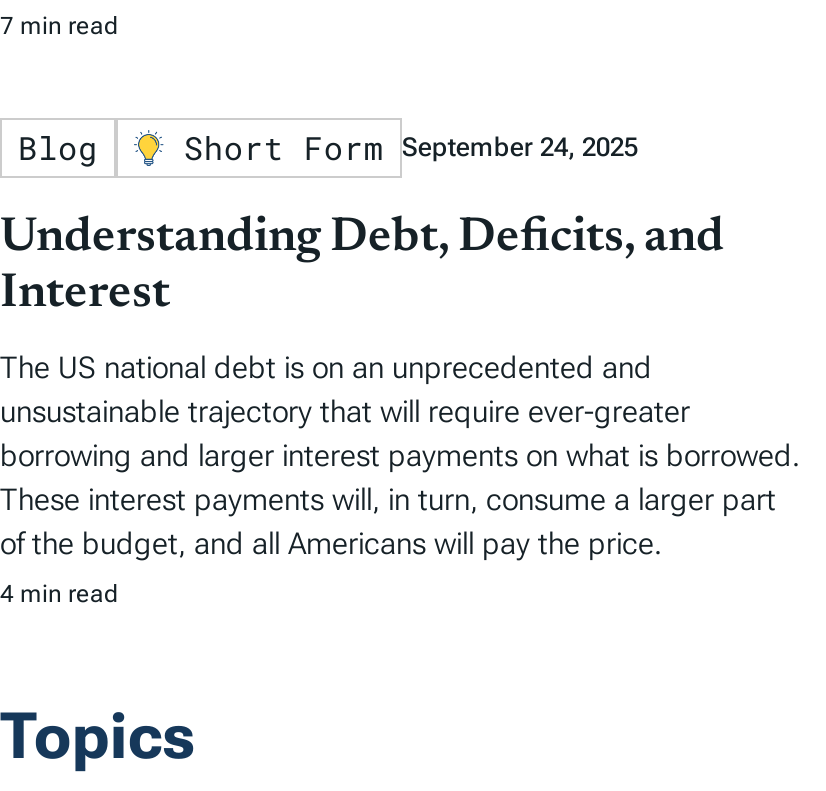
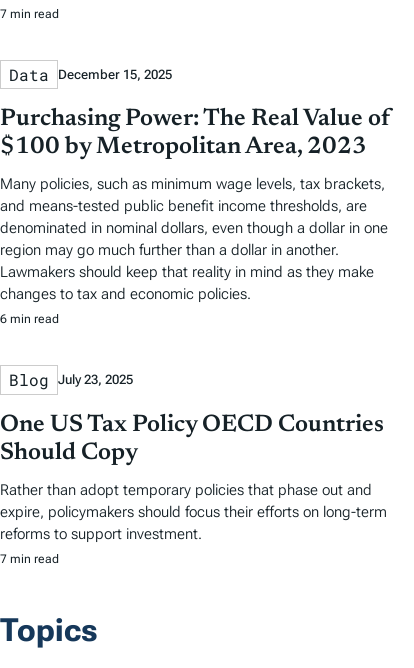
- Blog
- Short Form September 24, 2025
- Understanding Debt, Deficits, and
- Interest
- The US national debt is on an unprecedented and
- unsustainable trajectory that will require ever-greater
- borrowing and larger interest payments on what is borrowed.
- These interest payments will, in turn, consume a larger part
- of the budget, and all Americans will pay the price.
- 4 min read
+ Data December 15, 2025
+ Purchasing Power: The Real Value of
+ $100 by Metropolitan Area, 2023
+ Many policies, such as minimum wage levels, tax brackets,
+ and means-tested public benefit income thresholds, are
+ denominated in nominal dollars, even though a dollar in one
+ region may go much further than a dollar in another.
+ Lawmakers should keep that reality in mind as they make
+ changes to tax and economic policies.
+ 6 min read
+ Blog July 23, 2025
+ One US Tax Policy OECD Countries
+ Should Copy
+ Rather than adopt temporary policies that phase out and
+ expire, policymakers should focus their efforts on long-term
+ reforms to support investment.
+ 7 min read
